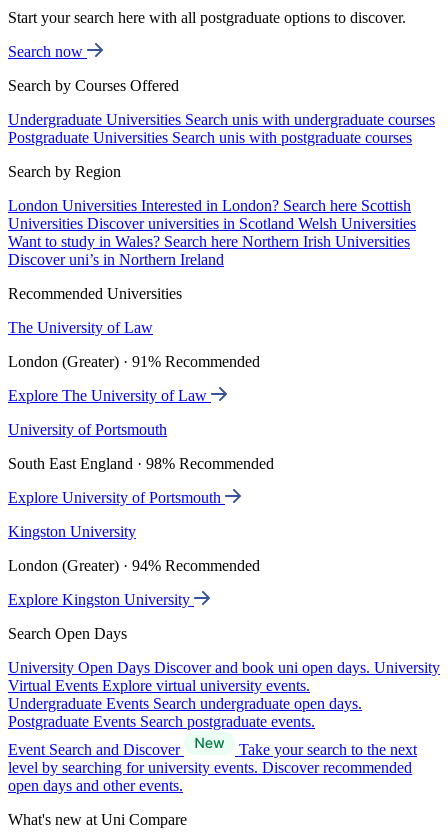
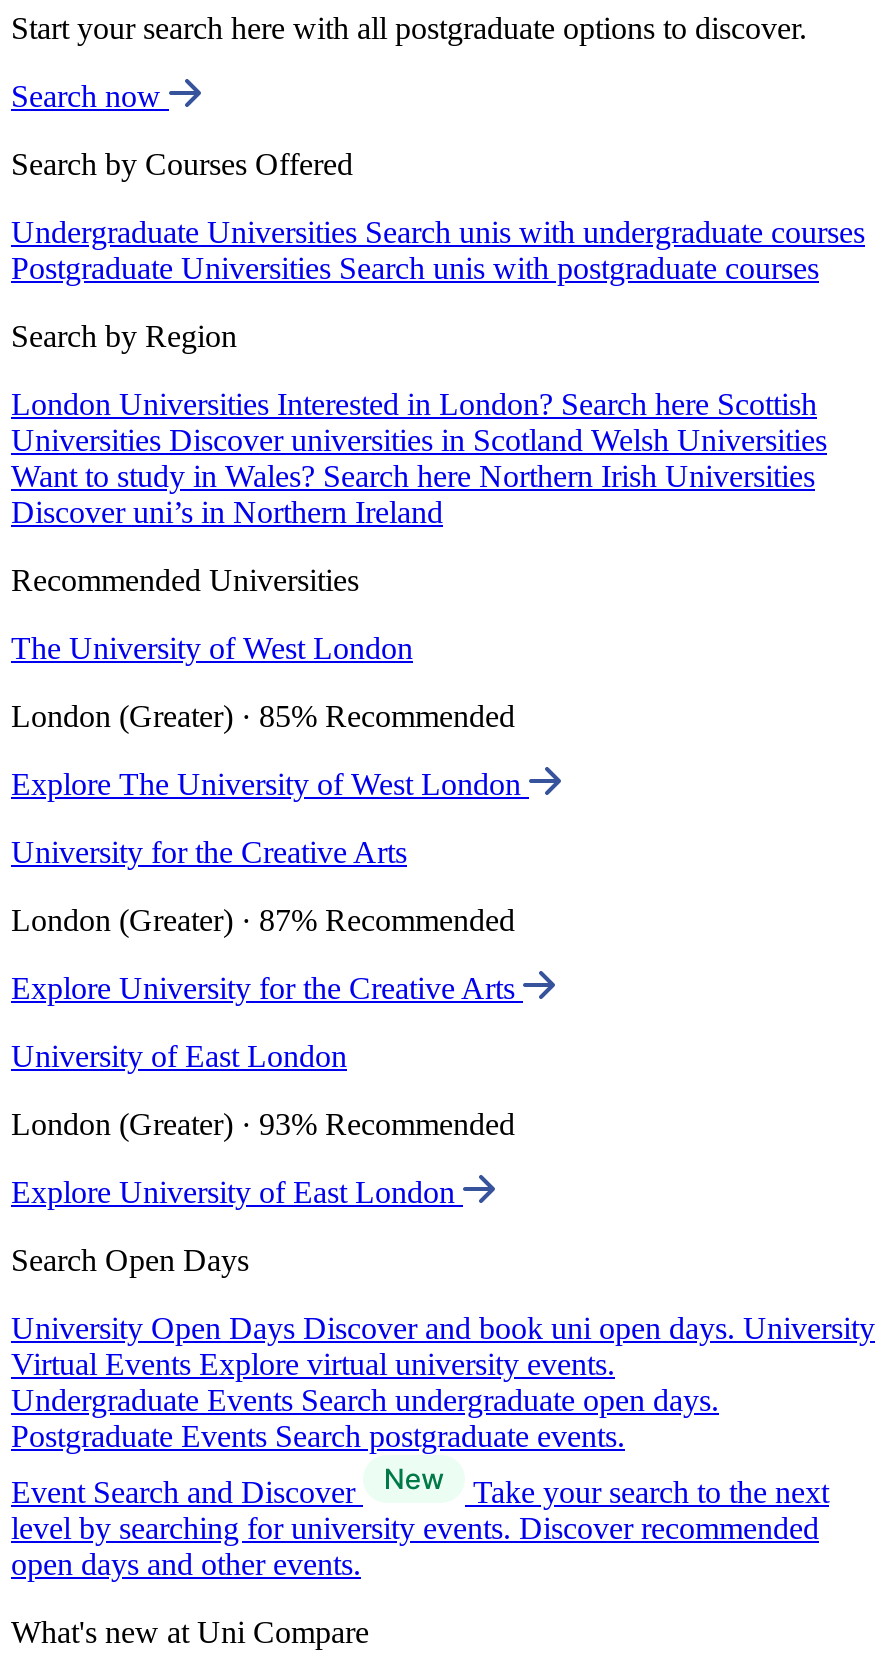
- The University of Law
+ The University of West London

- London (Greater) · 91% Recommended
+ London (Greater) · 85% Recommended

- Explore The University of Law
+ Explore The University of West London

- University of Portsmouth
+ University for the Creative Arts

- South East England · 98% Recommended
+ London (Greater) · 87% Recommended

- Explore University of Portsmouth
+ Explore University for the Creative Arts

- Kingston University
+ University of East London

- London (Greater) · 94% Recommended
+ London (Greater) · 93% Recommended

- Explore Kingston University
+ Explore University of East London
